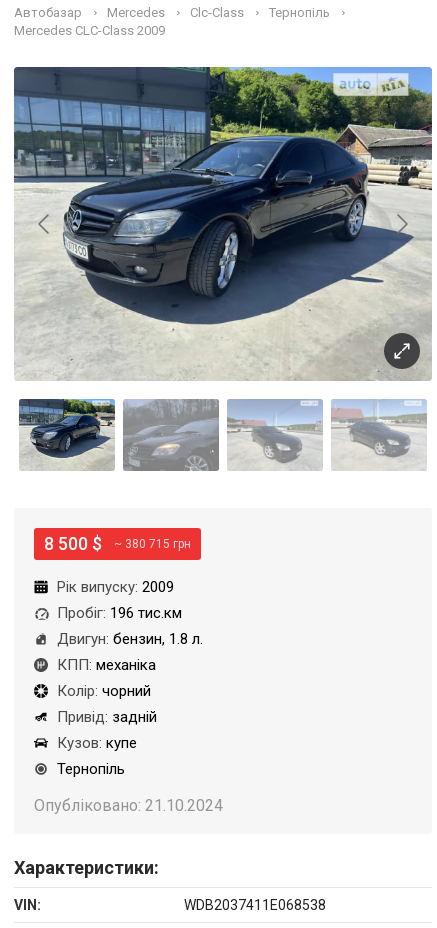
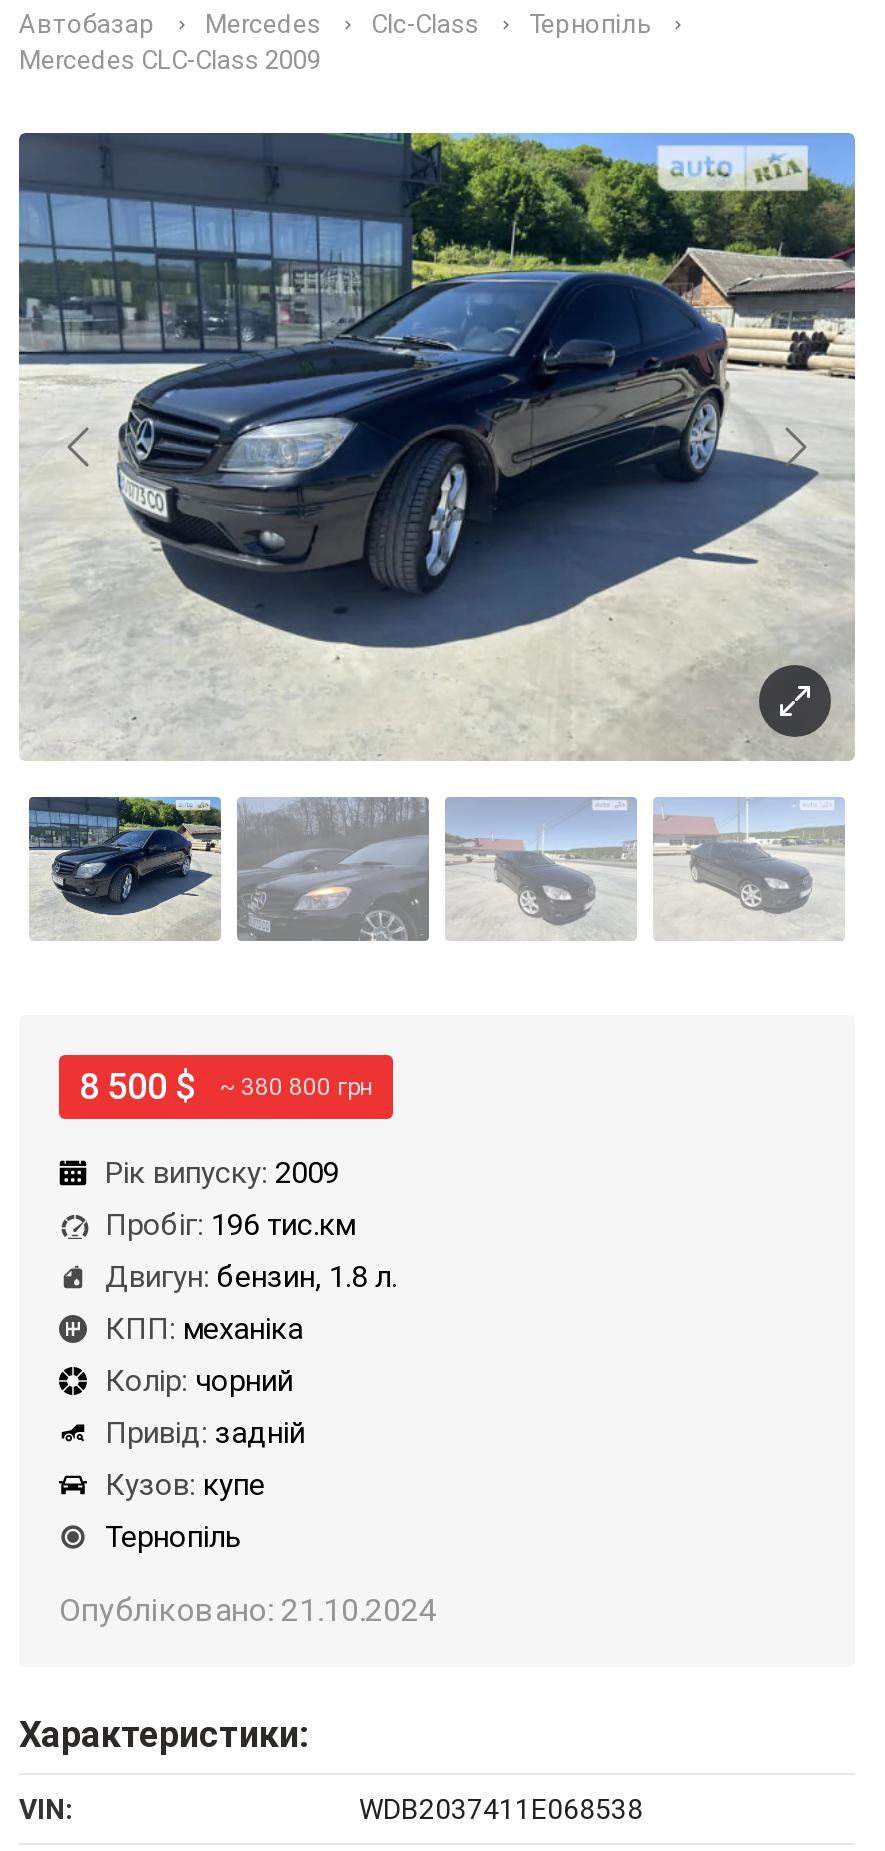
- 8 500 $ ~ 380 715 грн
+ 8 500 $ ~ 380 800 грн
